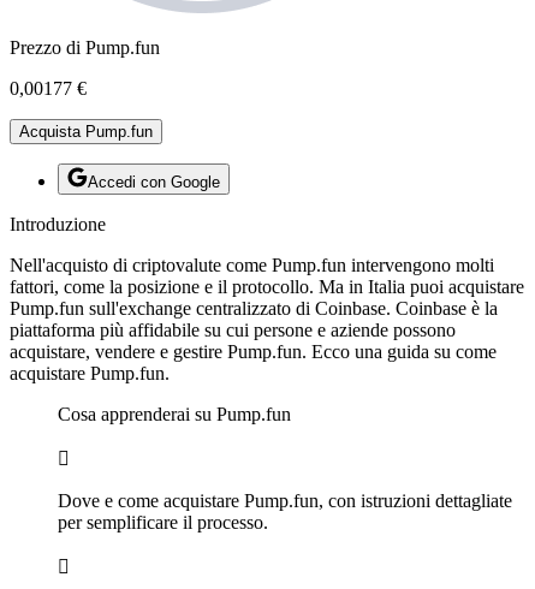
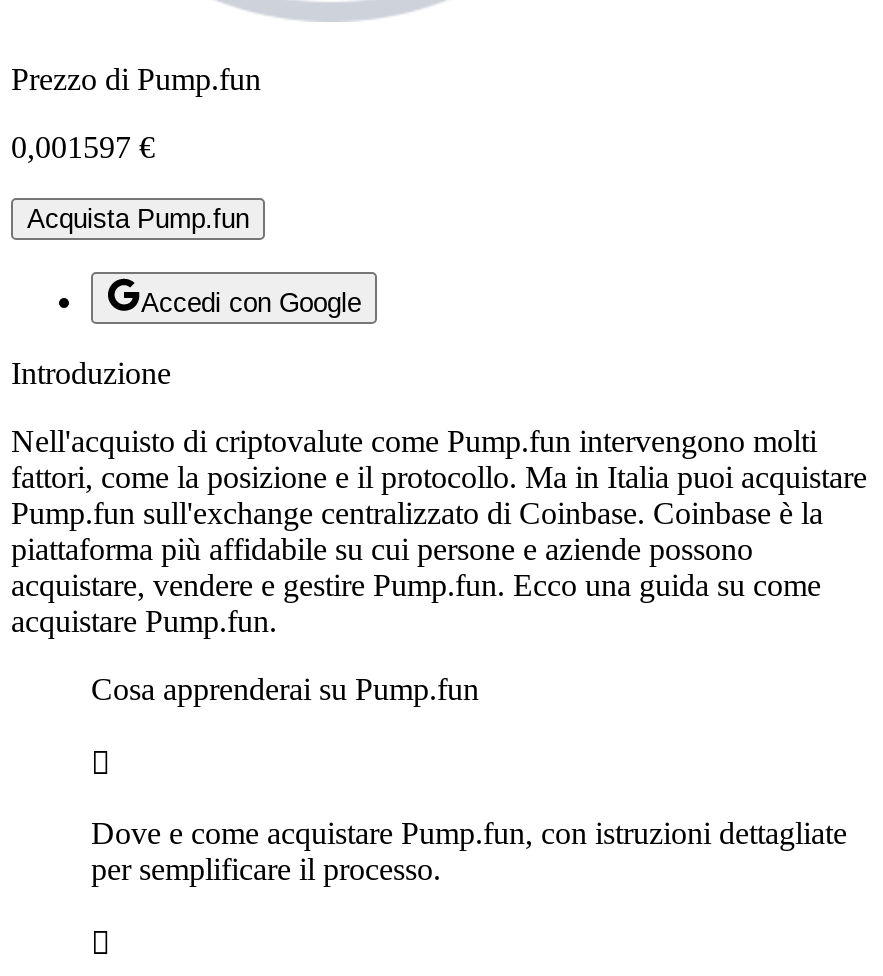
- 0,00177 €
+ 0,001597 €
